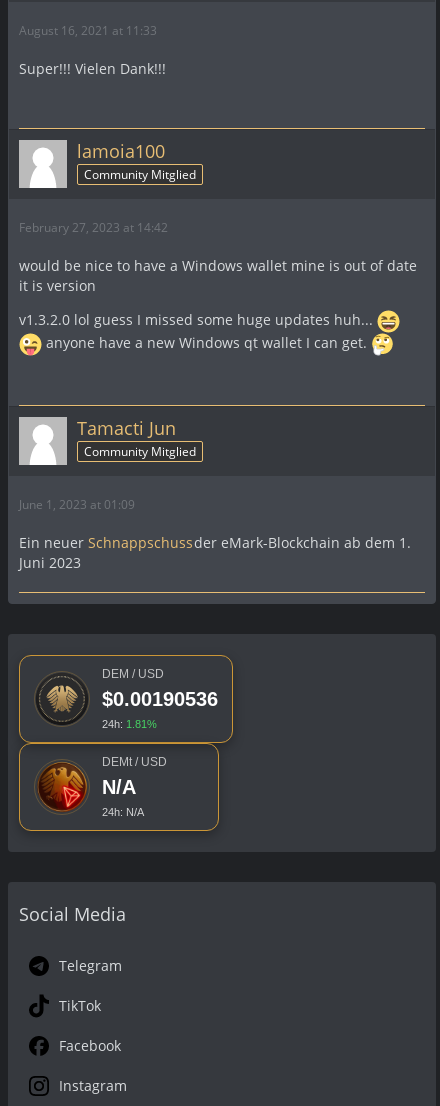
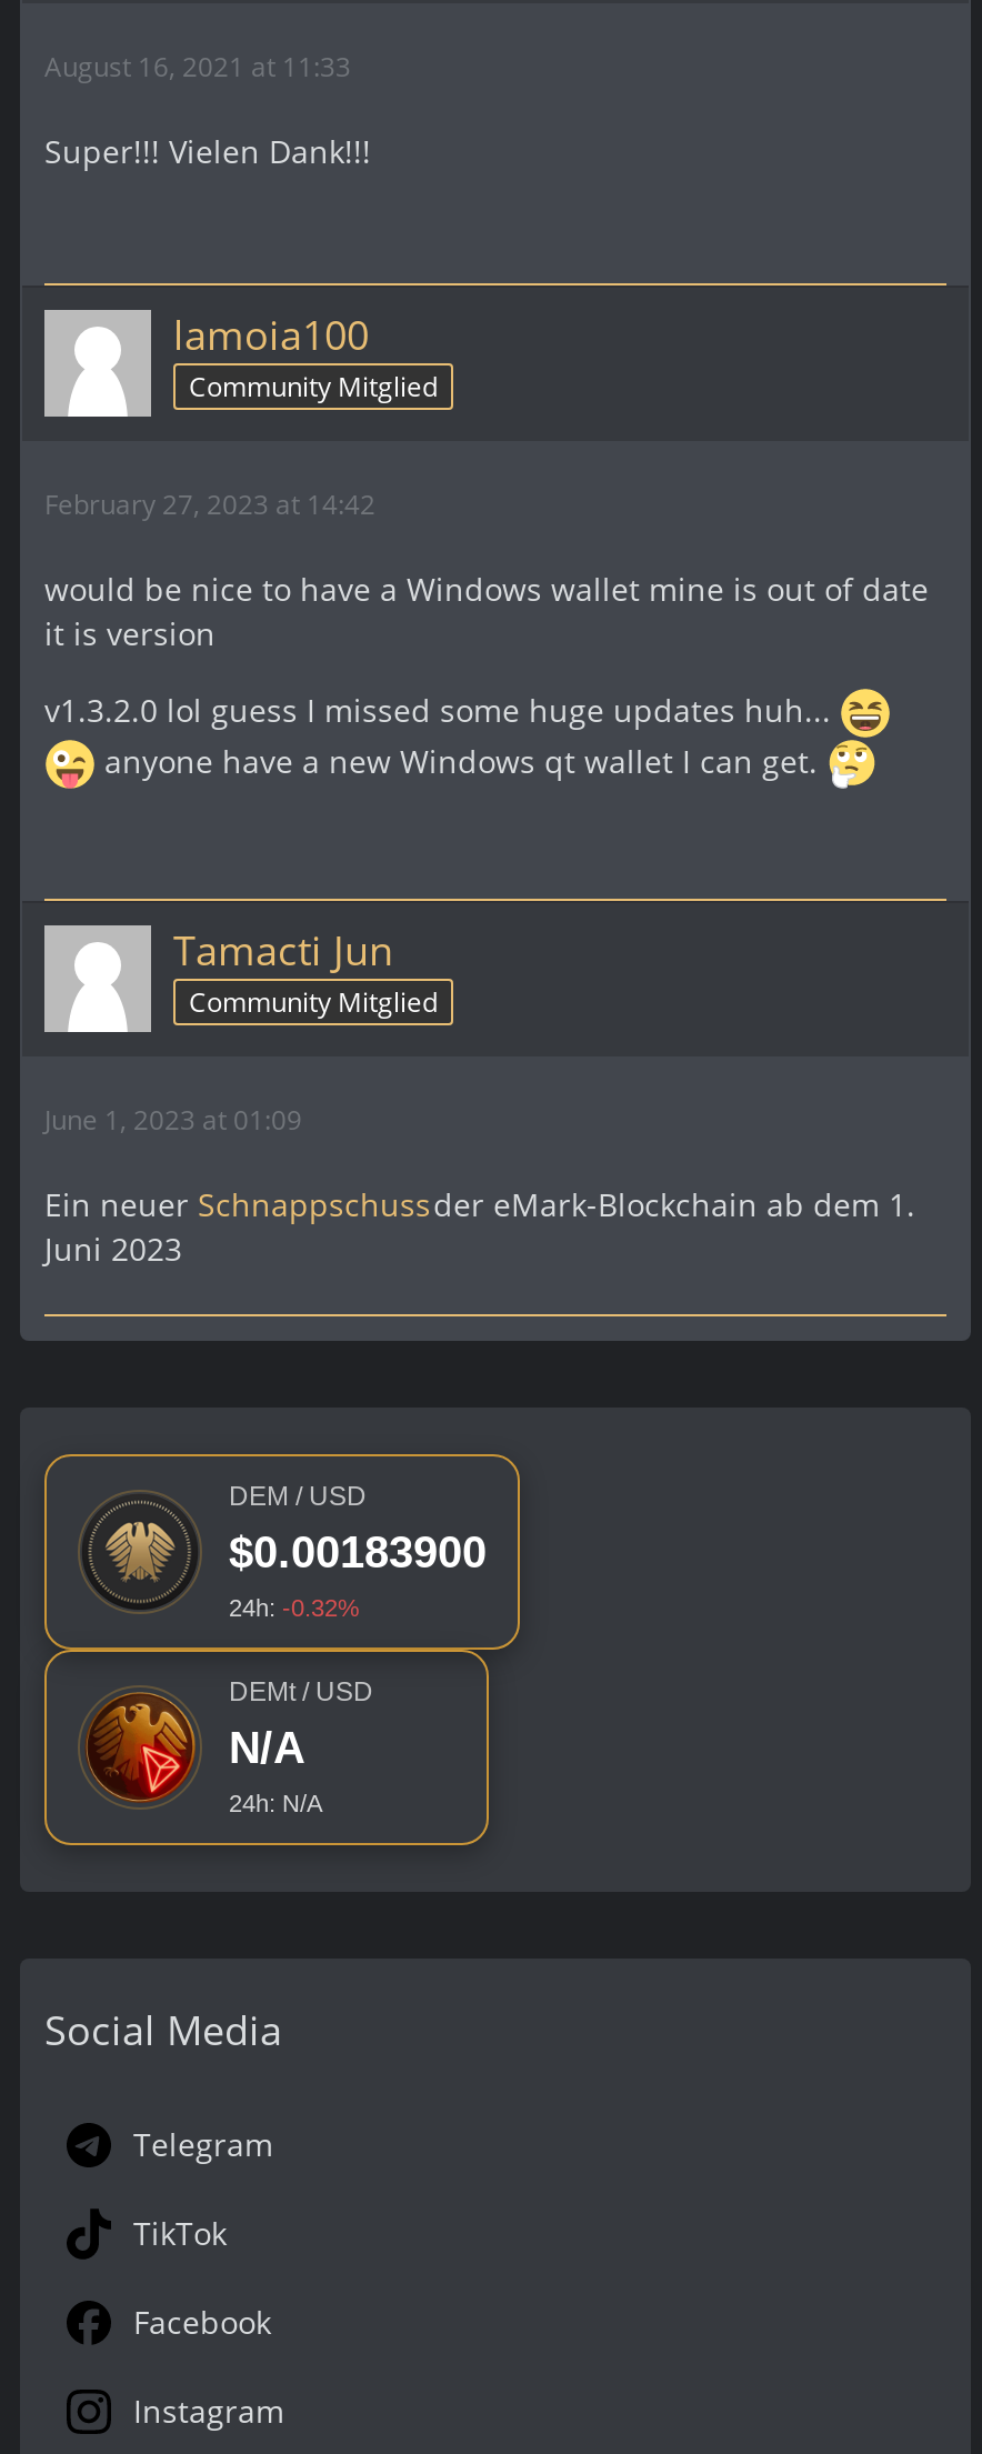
- $0.00190536
+ $0.00183900

- 24h: 1.81%
+ 24h: -0.32%
